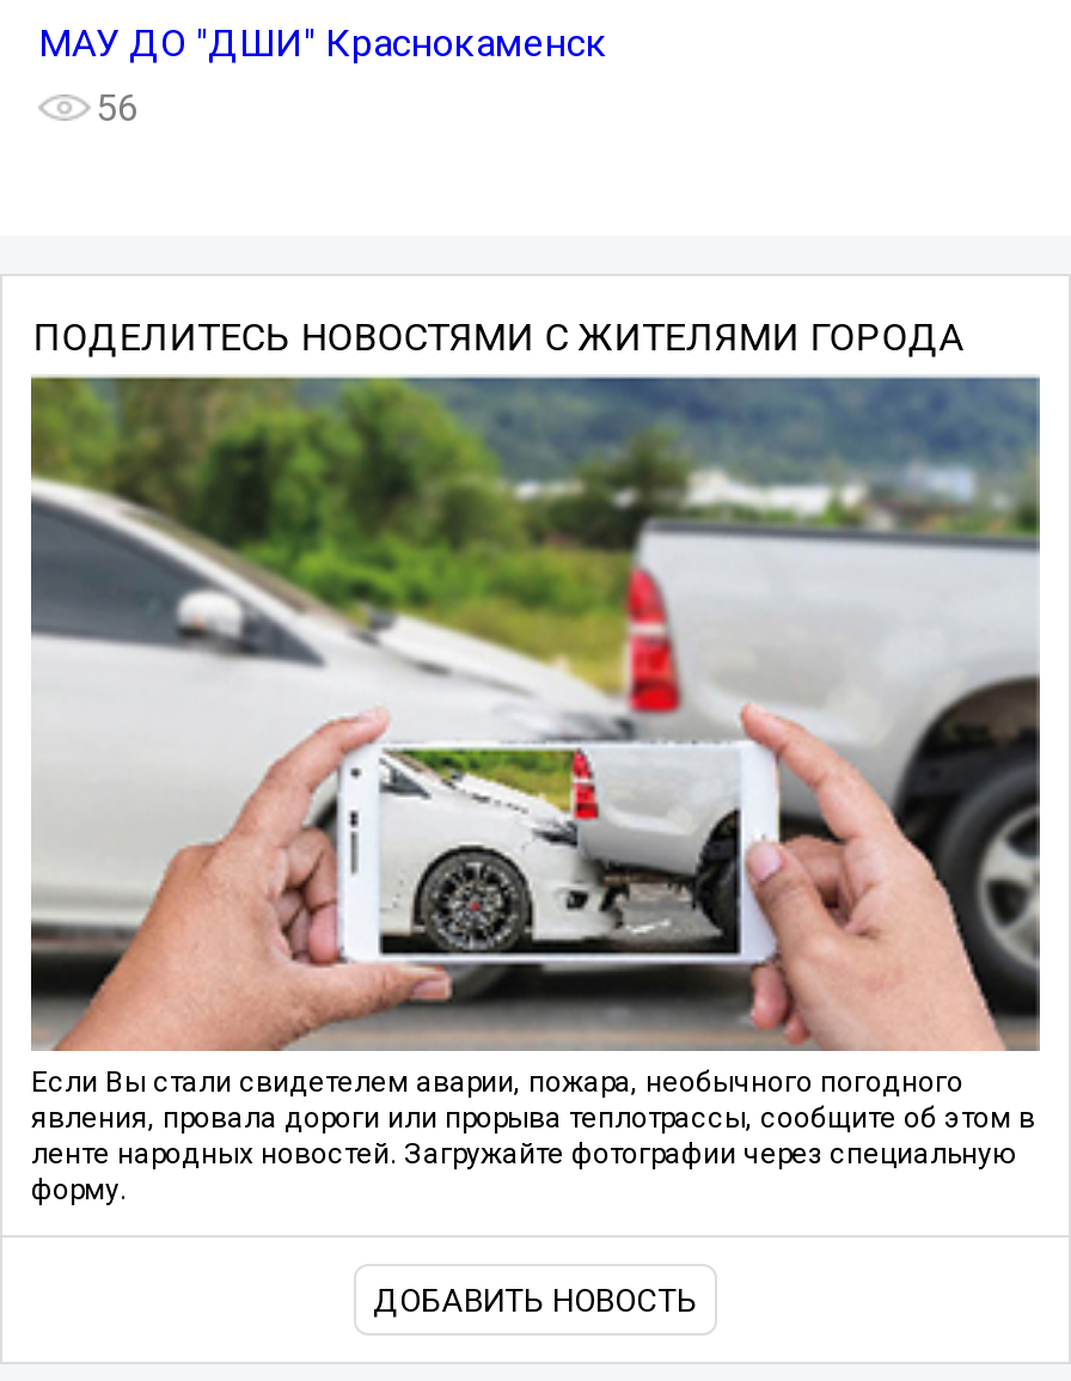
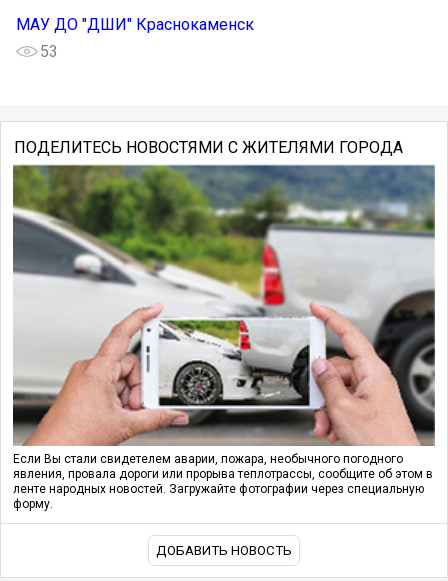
- 56
+ 53
